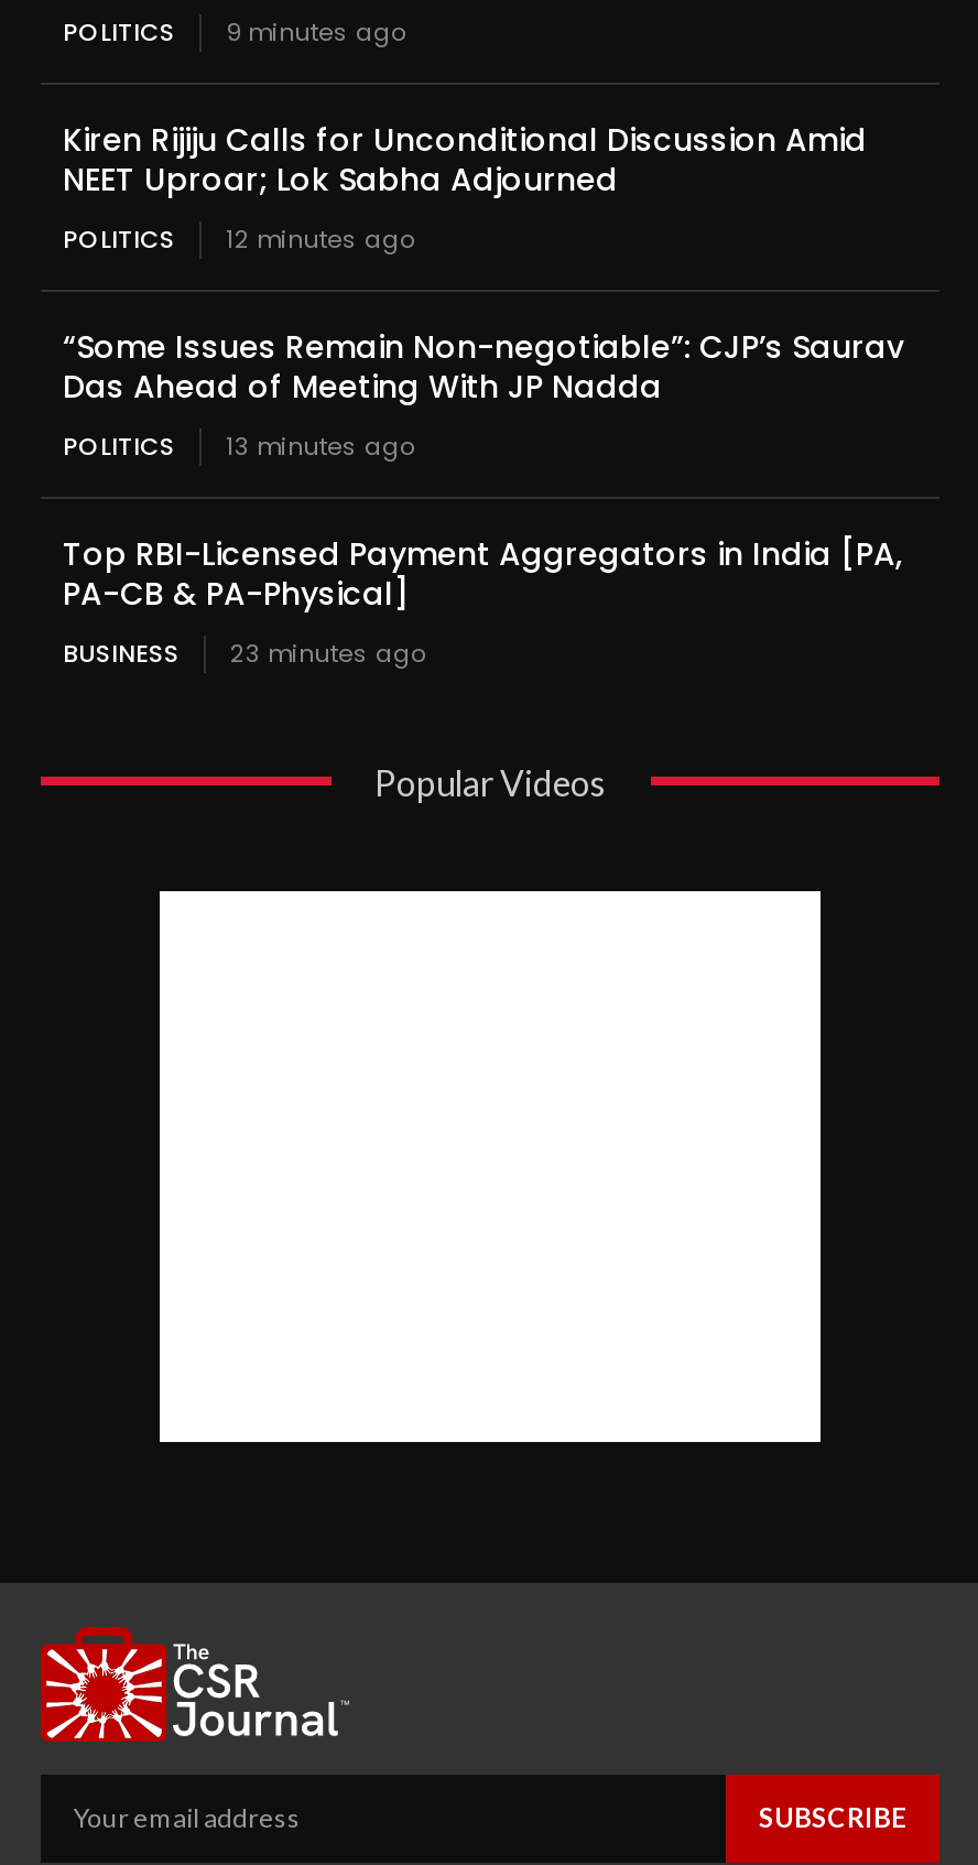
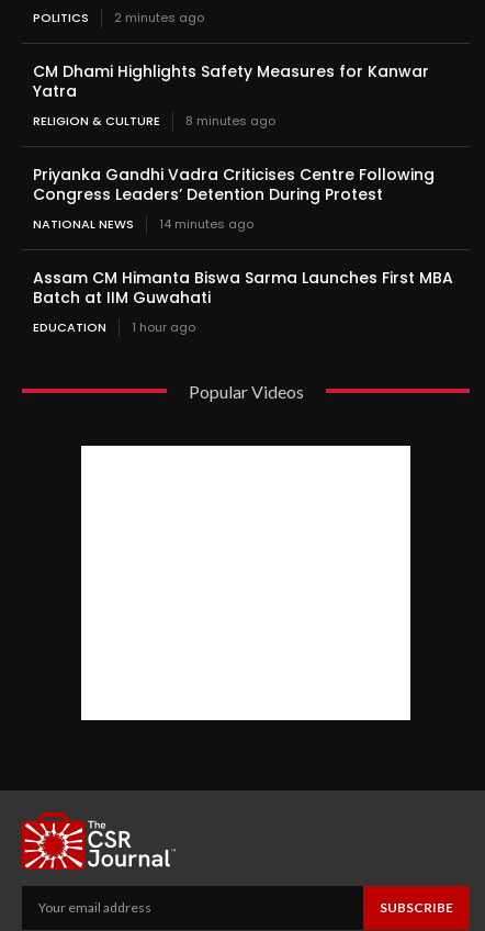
- POLITICS 9 minutes ago
+ POLITICS 2 minutes ago

- Kiren Rijiju Calls for Unconditional Discussion Amid
- NEET Uproar; Lok Sabha Adjourned
- POLITICS
- 12 minutes ago
+ CM Dhami Highlights Safety Measures for Kanwar
+ Yatra
+ RELIGION & CULTURE
+ 8 minutes ago

- “Some Issues Remain Non-negotiable”: CJP’s Saurav
- Das Ahead of Meeting With JP Nadda
- POLITICS
- 13 minutes ago
+ Priyanka Gandhi Vadra Criticises Centre Following
+ Congress Leaders’ Detention During Protest
+ NATIONAL NEWS
+ 14 minutes ago

- Top RBI-Licensed Payment Aggregators in India [PA,
- PA-CB & PA-Physical]
- BUSINESS
- 23 minutes ago
+ Assam CM Himanta Biswa Sarma Launches First MBA
+ Batch at IIM Guwahati
+ EDUCATION
+ 1 hour ago
